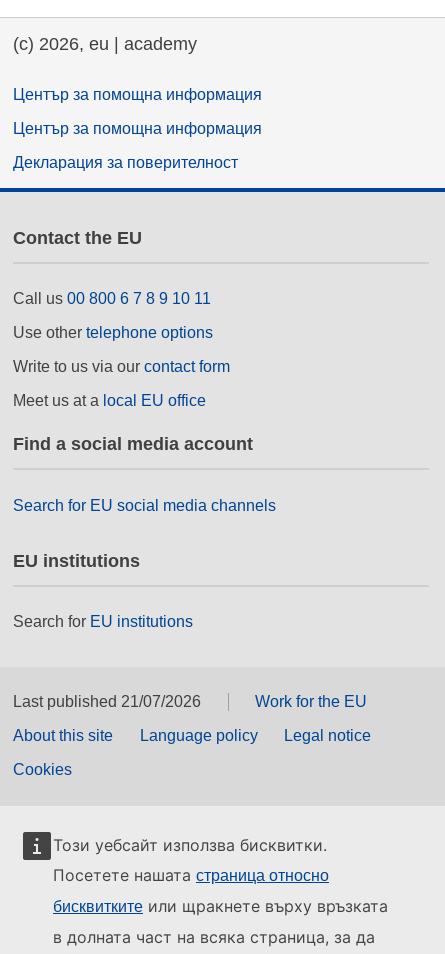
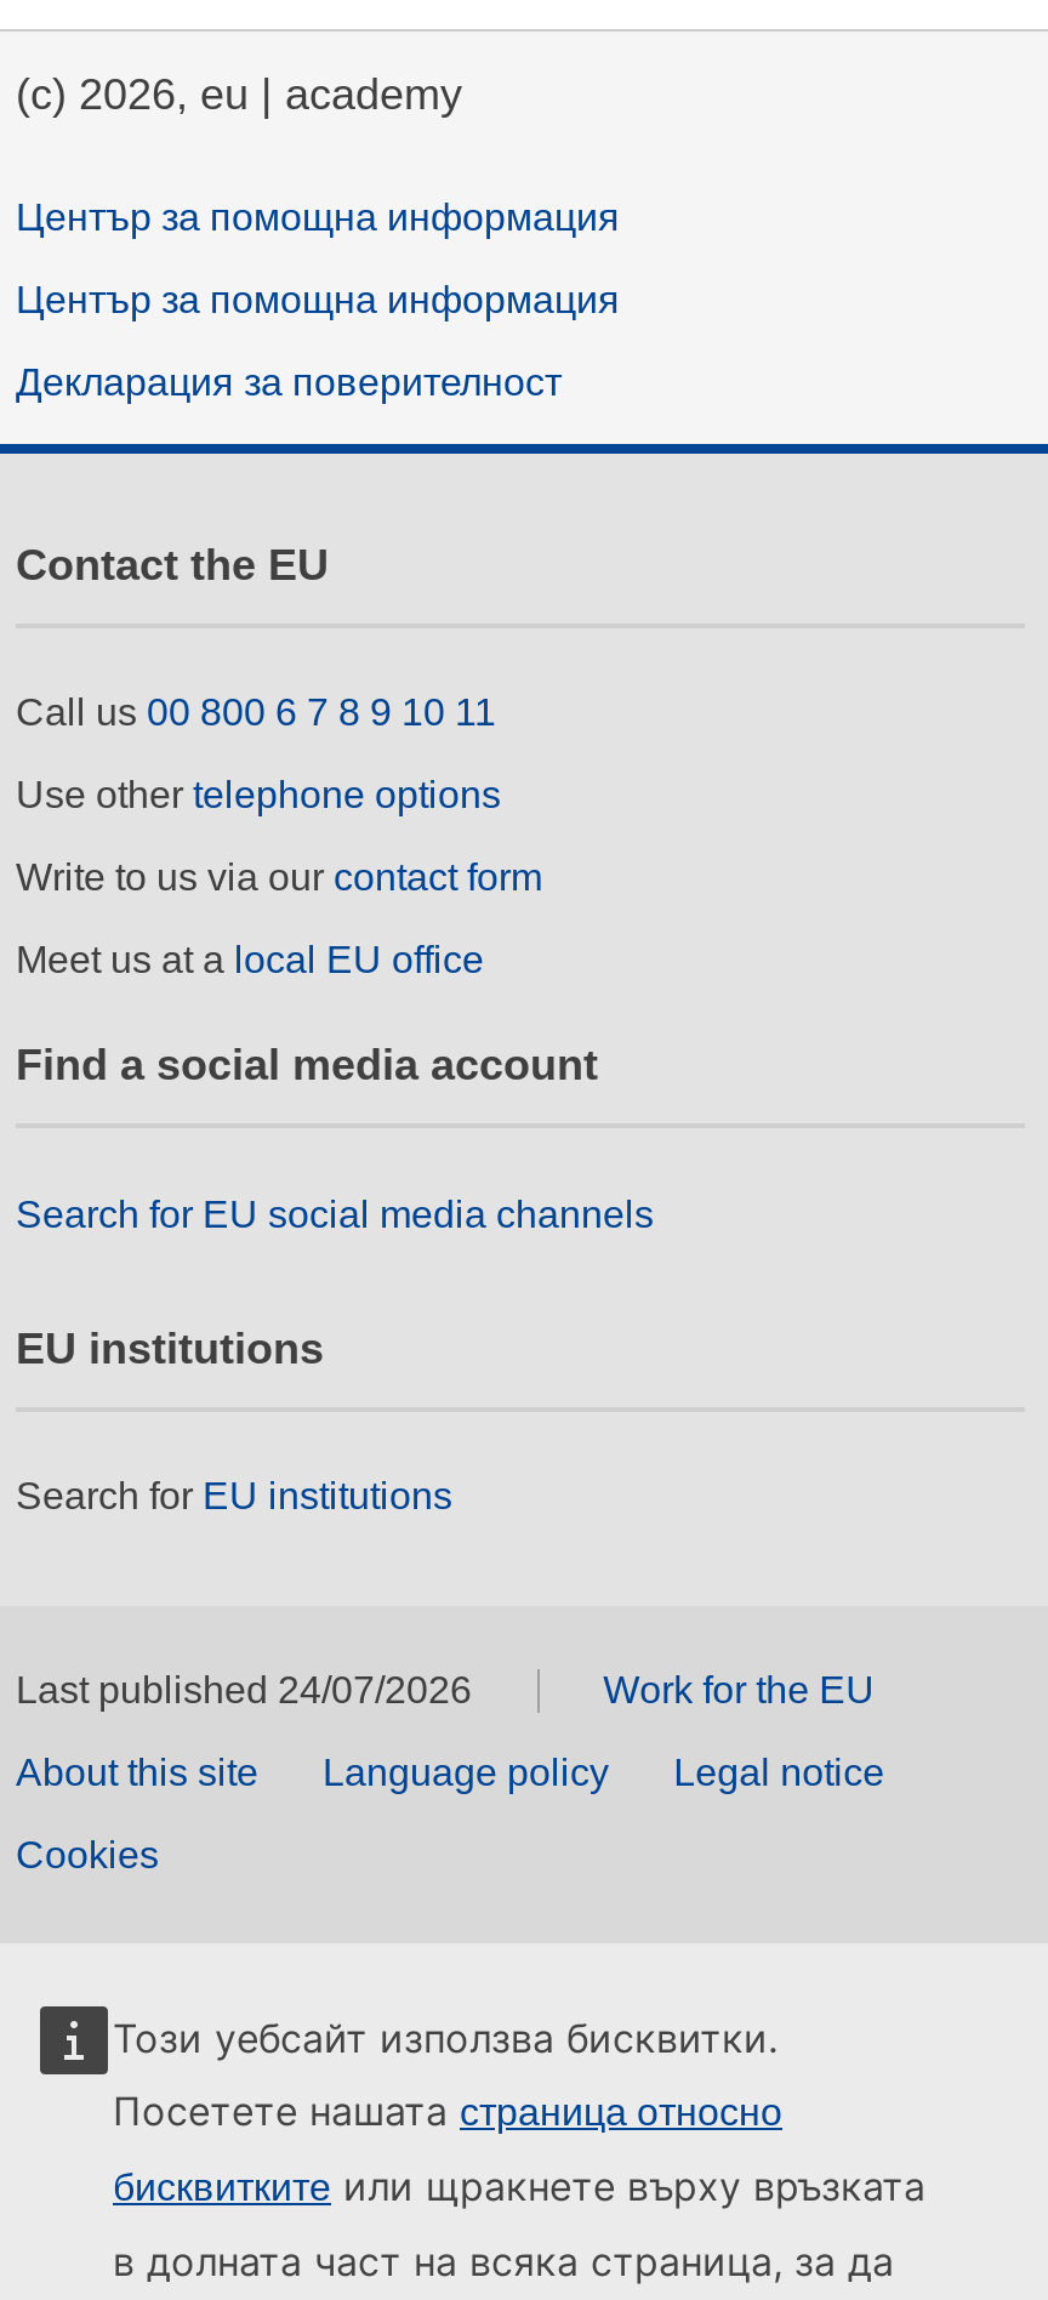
- Last published 21/07/2026
+ Last published 24/07/2026
